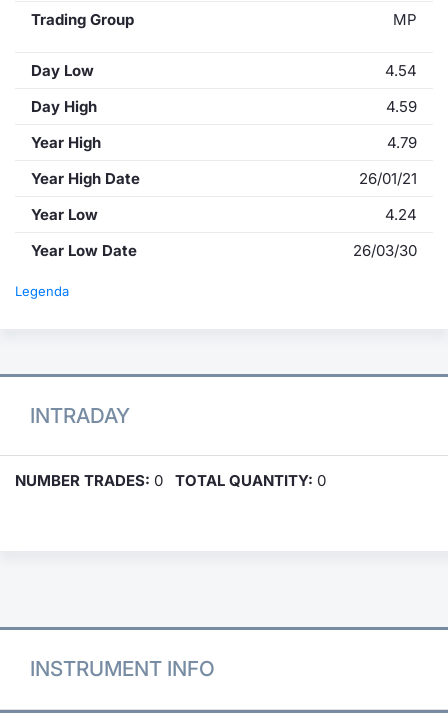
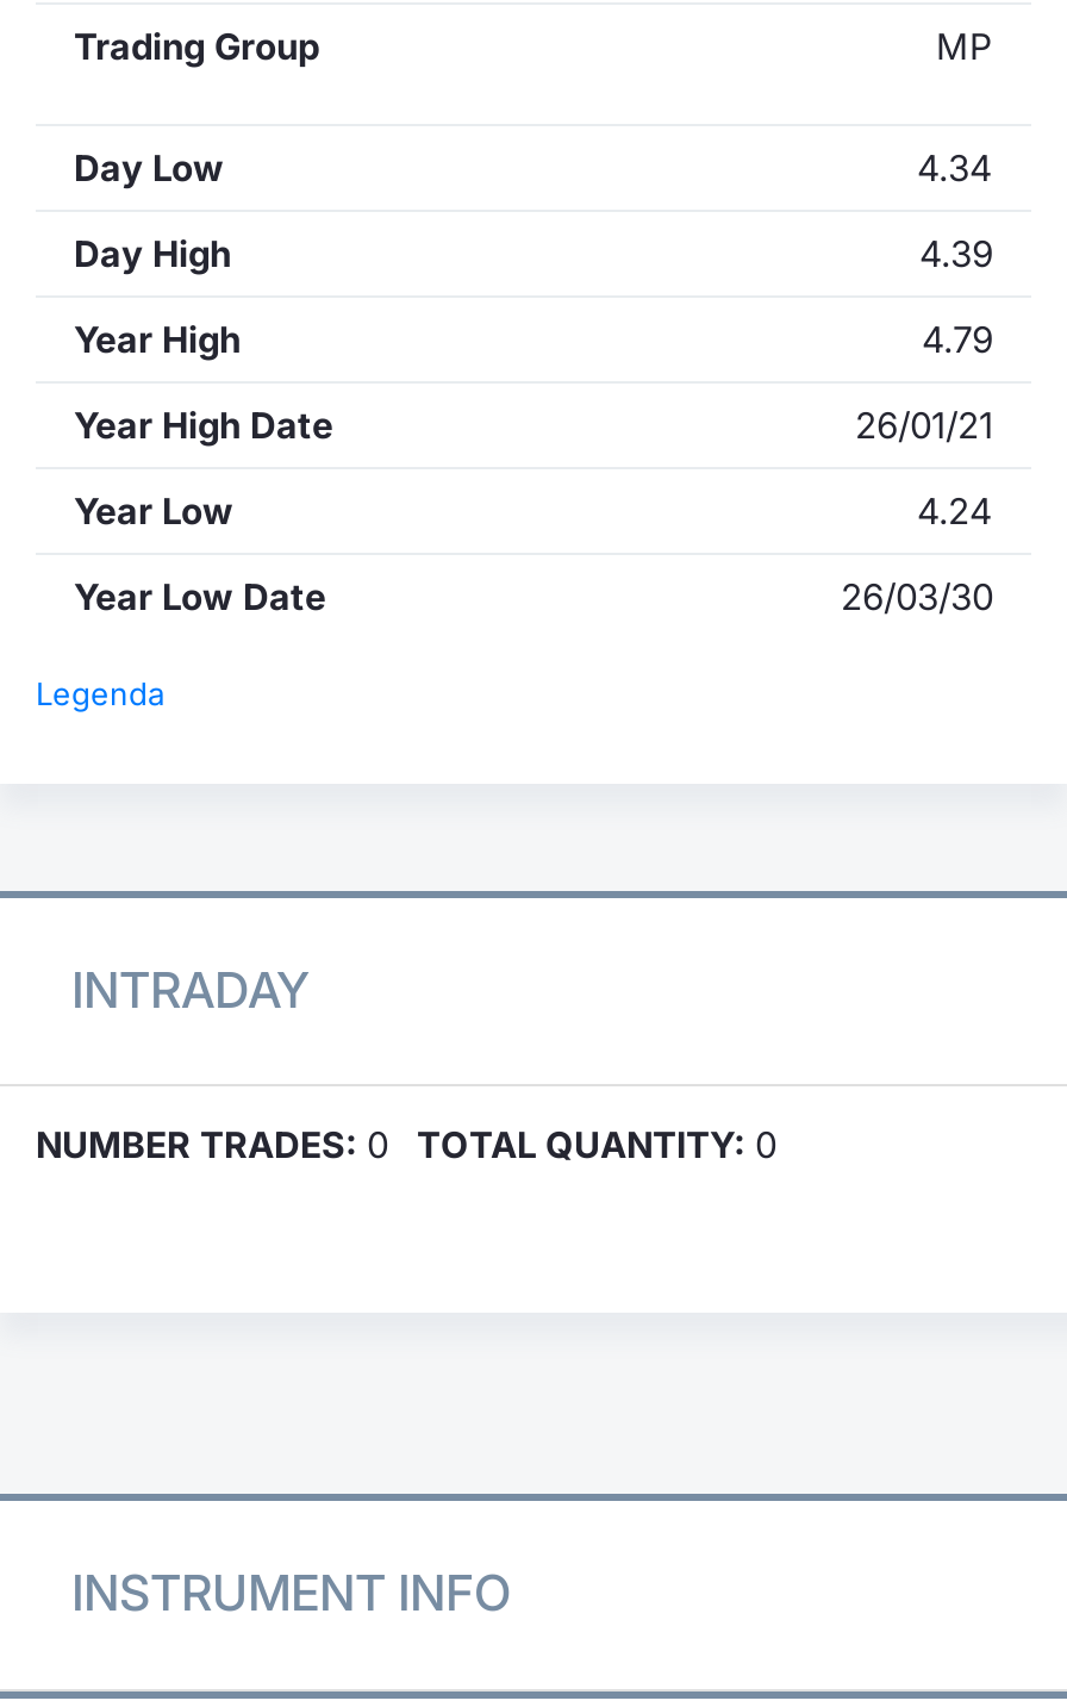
- 4.54
+ 4.34

- 4.59
+ 4.39
